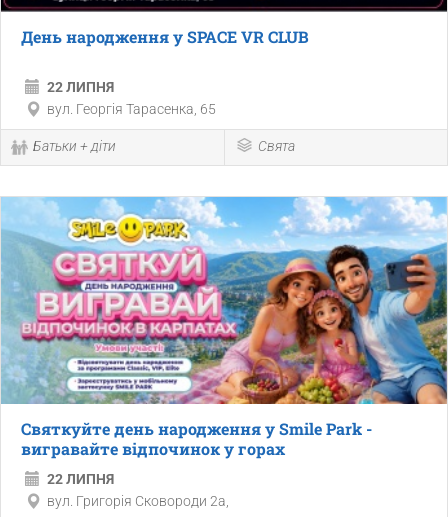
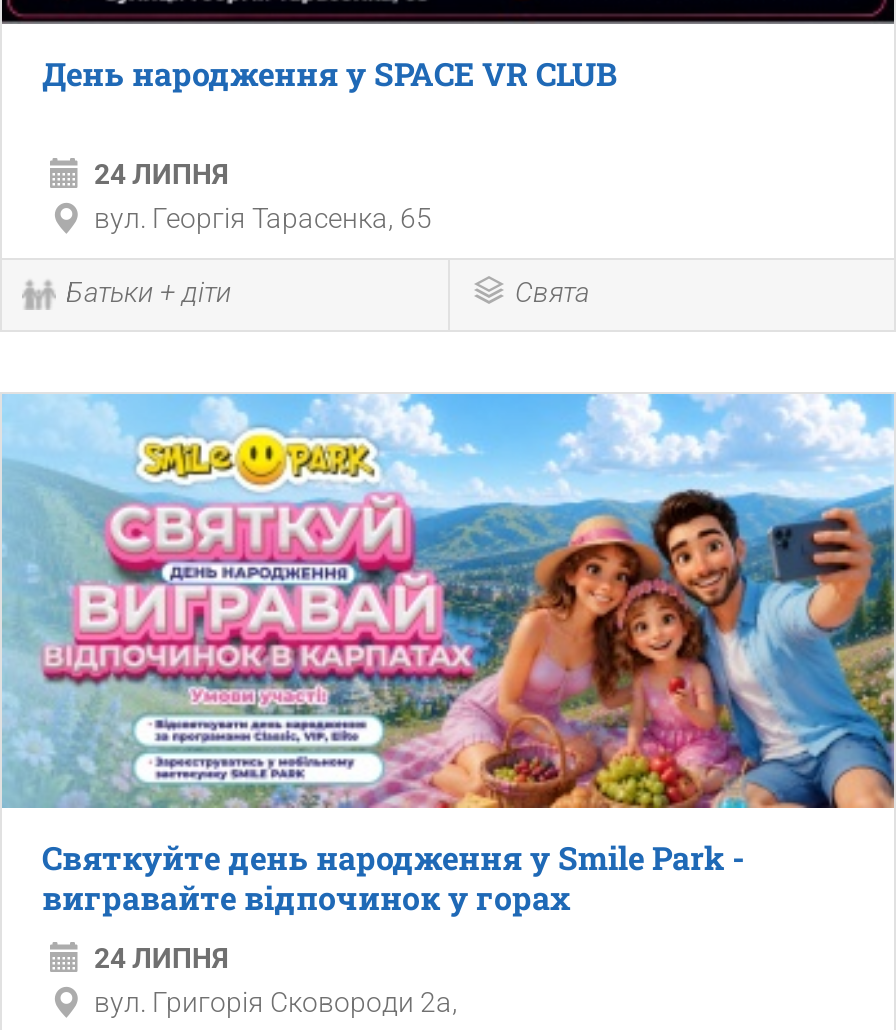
- 22 ЛИПНЯ
+ 24 ЛИПНЯ

- 22 ЛИПНЯ
+ 24 ЛИПНЯ
